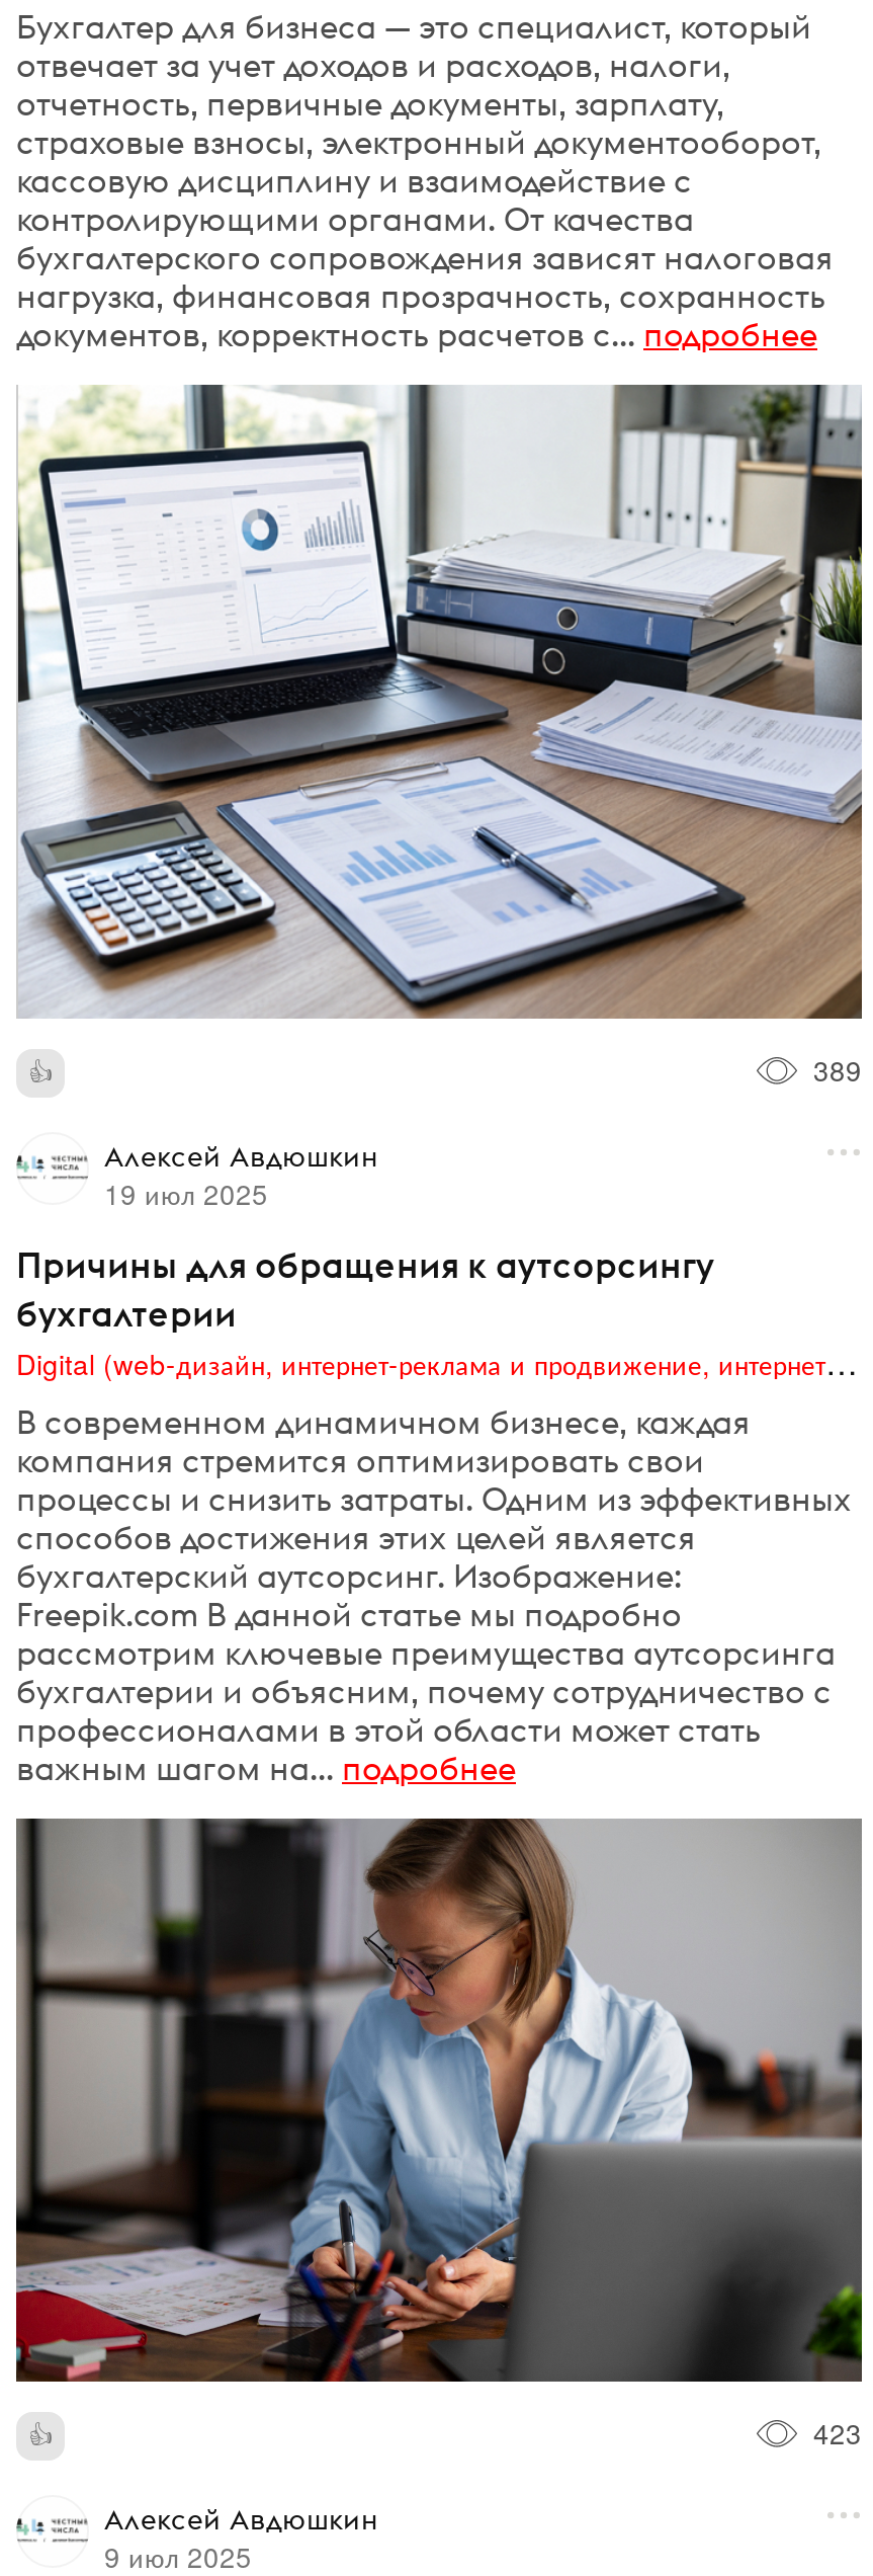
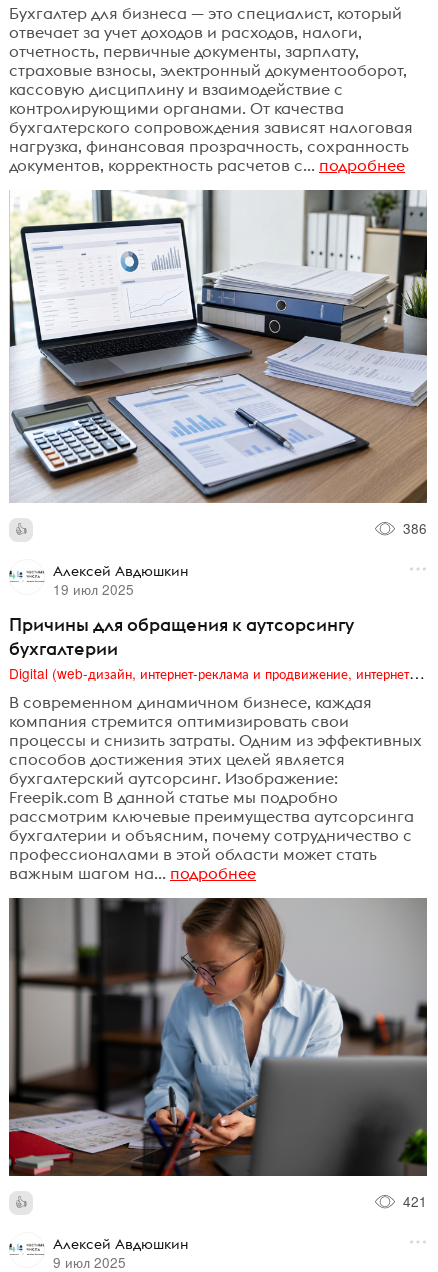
- 389
+ 386

- 423
+ 421
